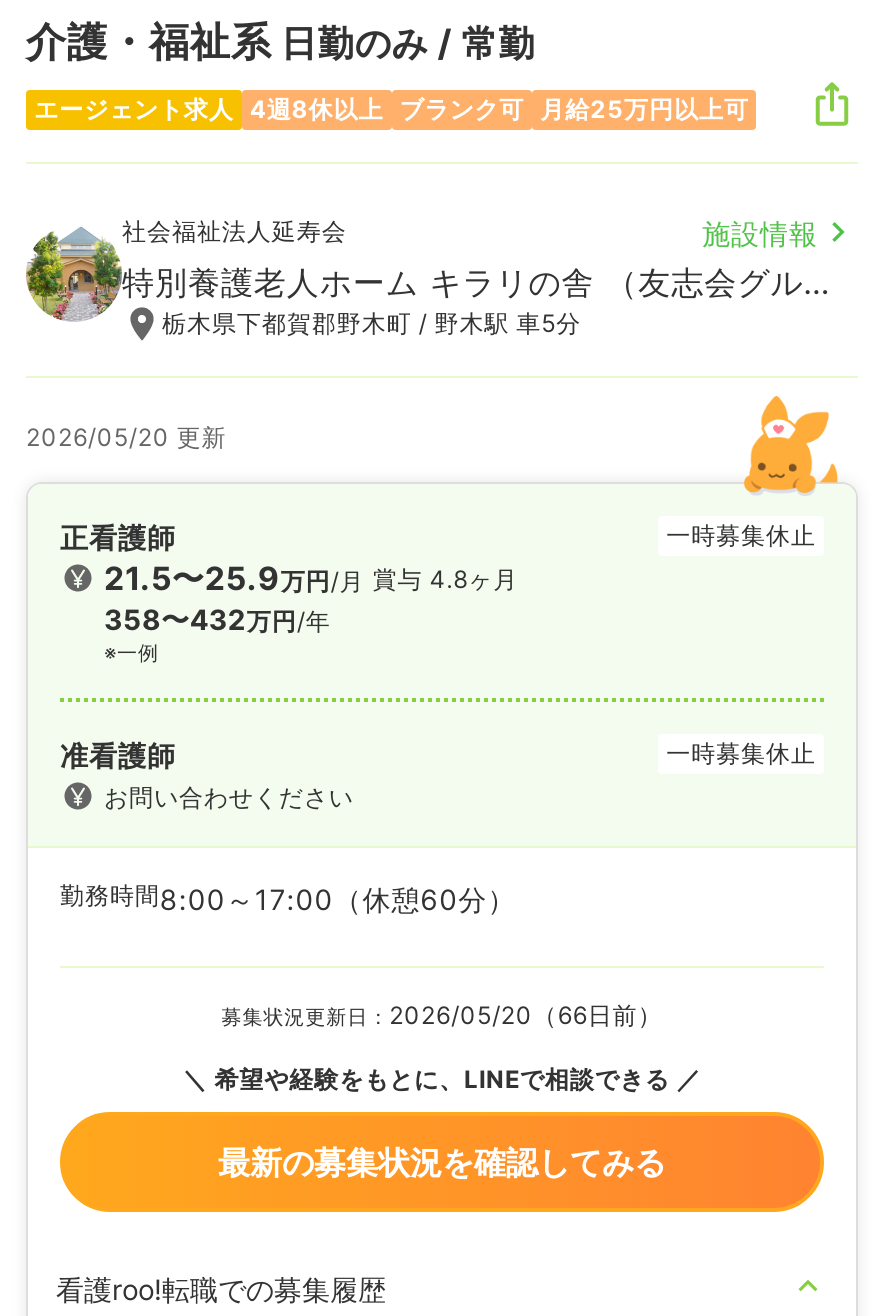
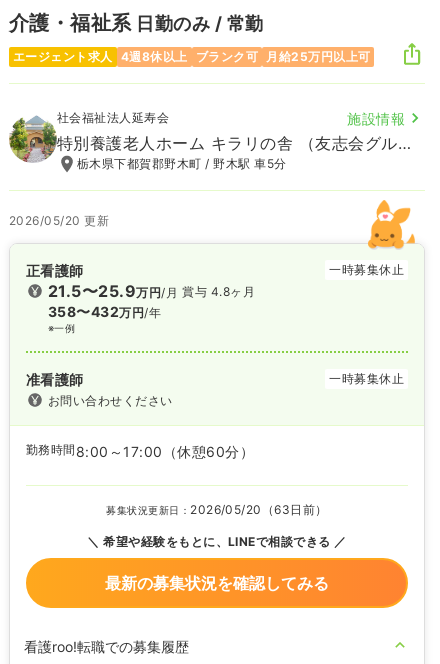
- 募集状況更新日：2026/05/20（66日前）
+ 募集状況更新日：2026/05/20（63日前）
